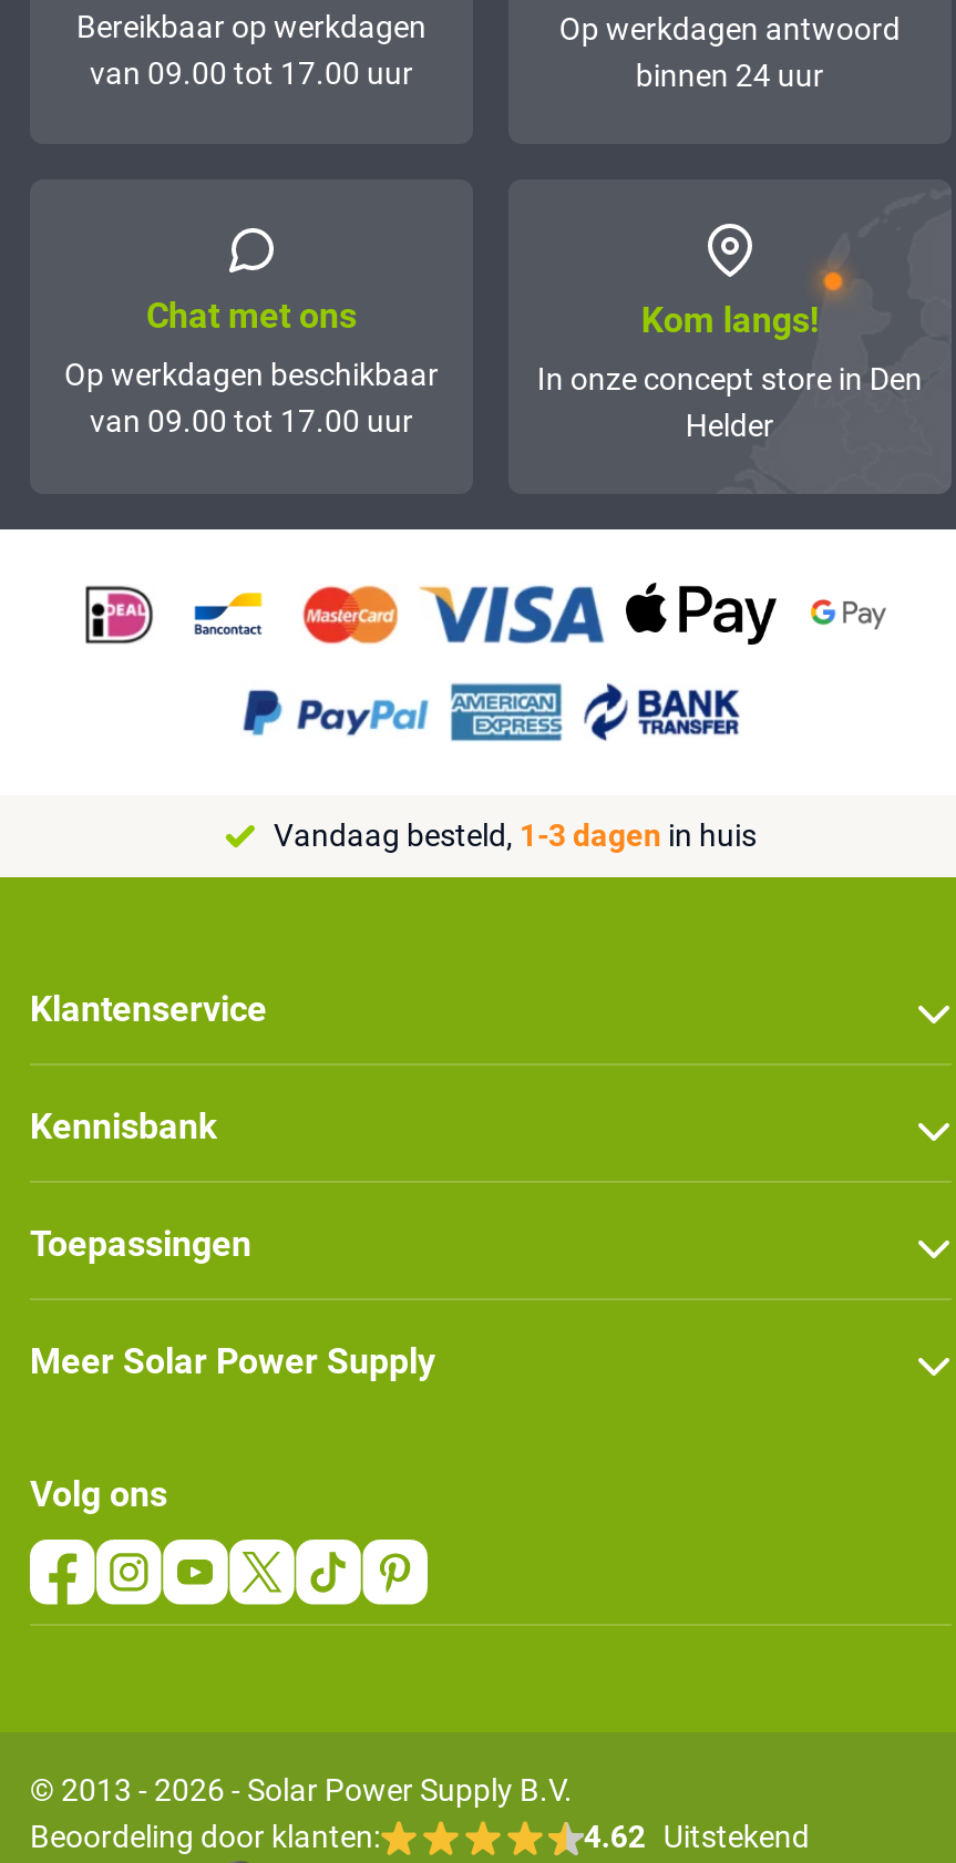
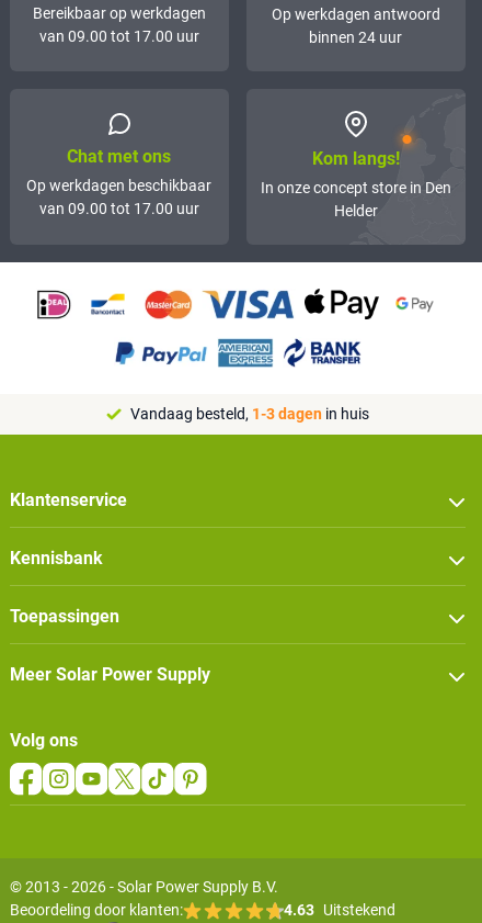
- 4.62 Uitstekend
+ 4.63 Uitstekend
